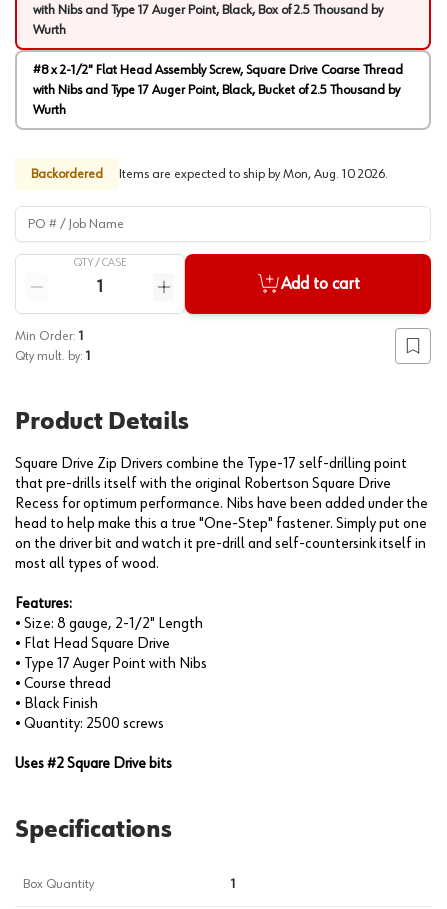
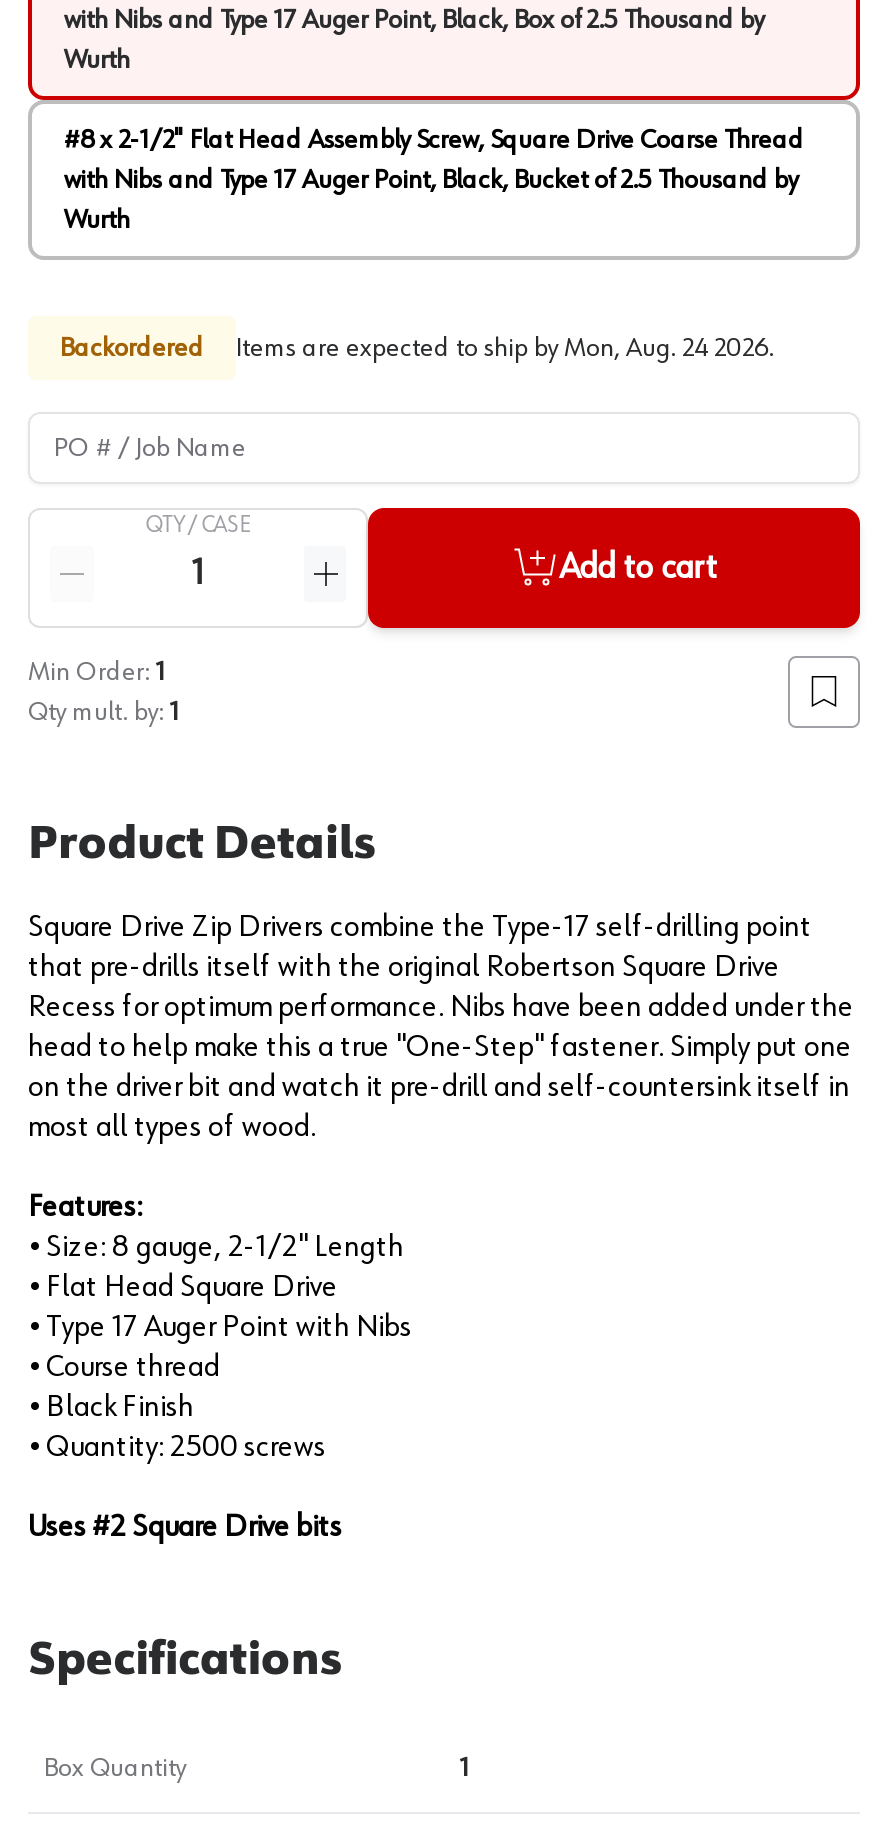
- Items are expected to ship by Mon, Aug. 10 2026.
+ Items are expected to ship by Mon, Aug. 24 2026.
